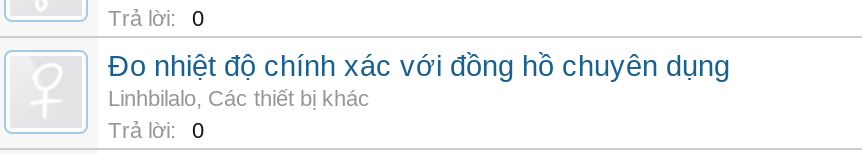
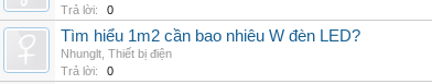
- Đo nhiệt độ chính xác với đồng hồ chuyên dụng
- Linhbilalo, Các thiết bị khác
+ Tìm hiểu 1m2 cần bao nhiêu W đèn LED?
+ Nhunglt, Thiết bị điện
